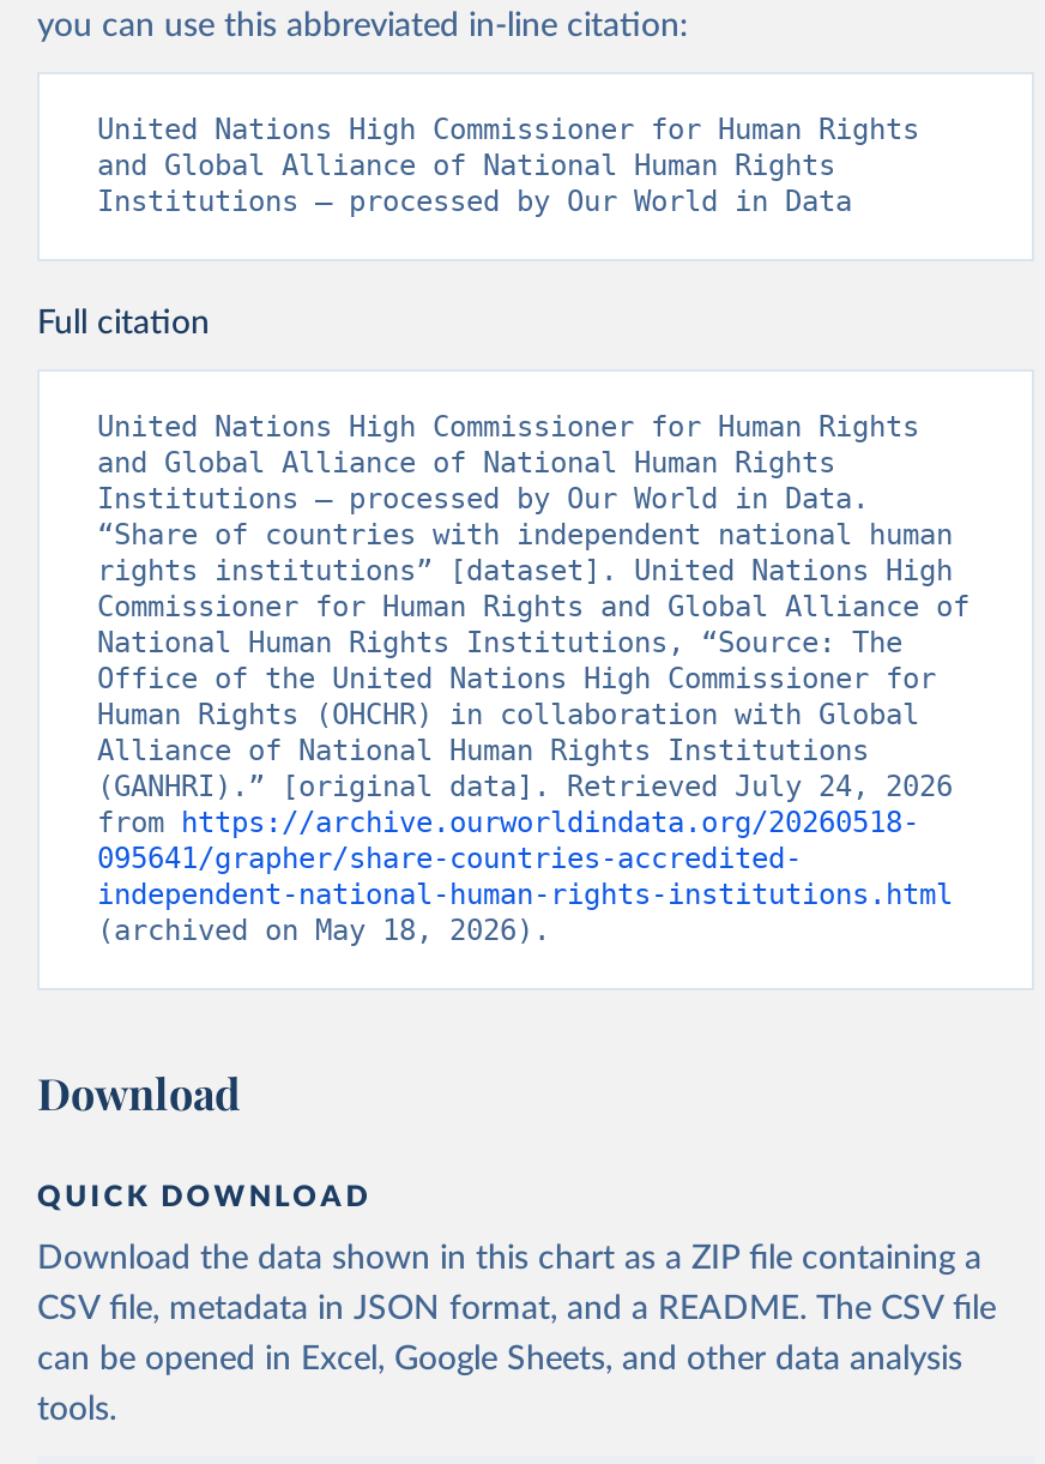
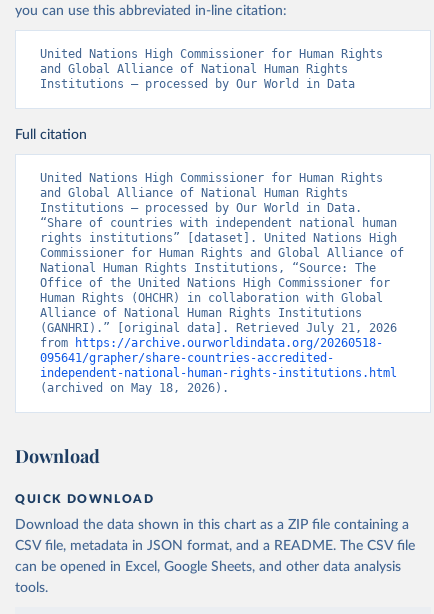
- (GANHRI).” [original data]. Retrieved July 24, 2026
+ (GANHRI).” [original data]. Retrieved July 21, 2026
